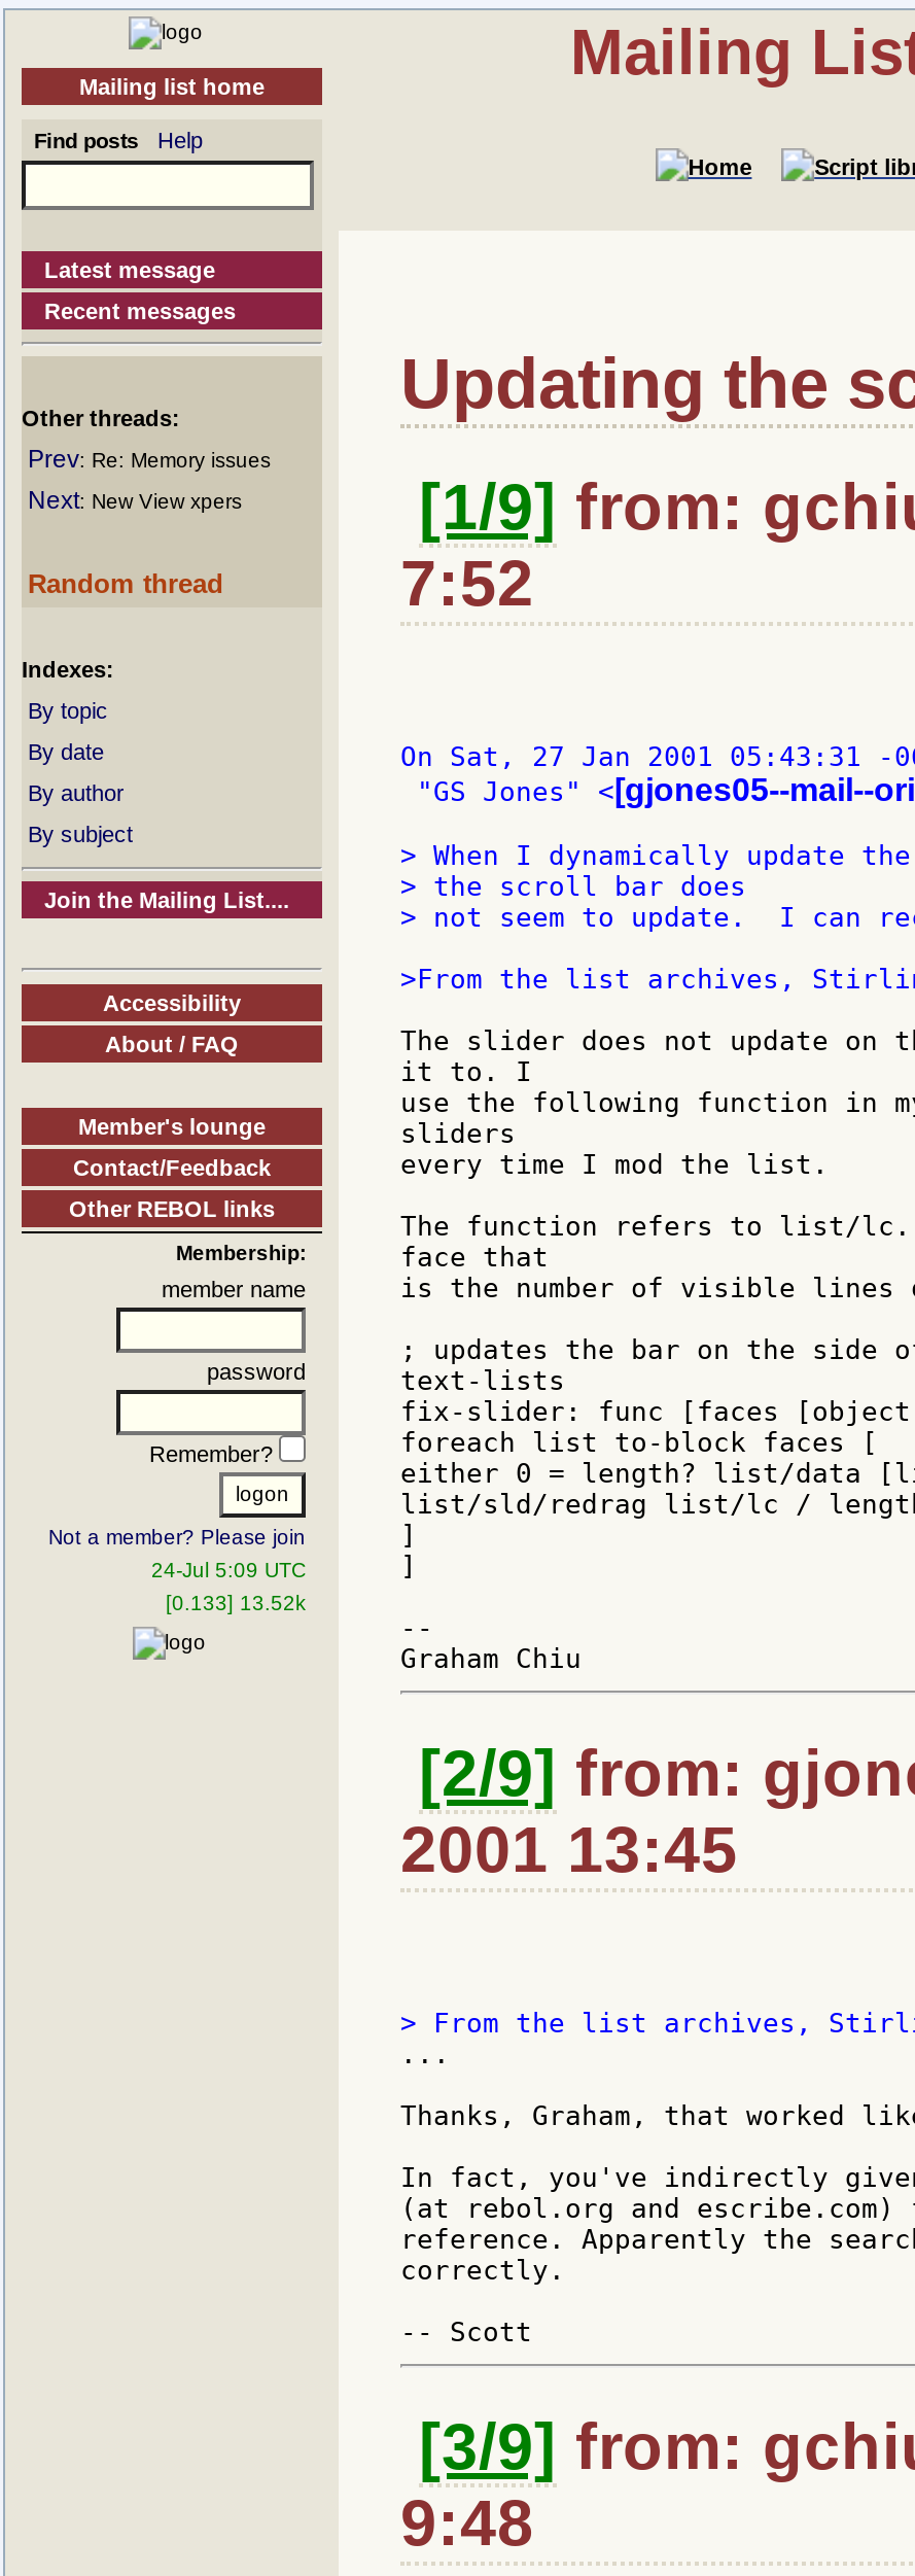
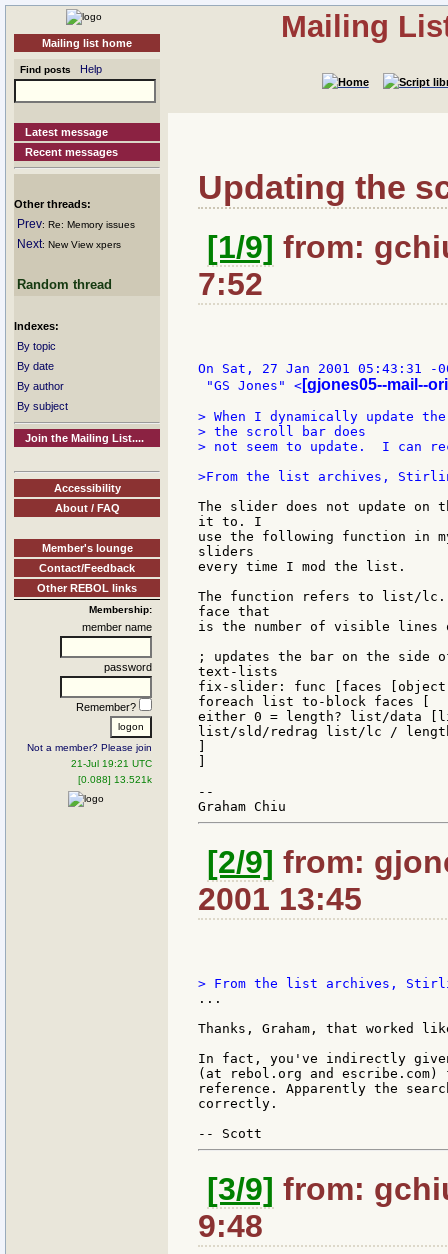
- 24-Jul 5:09 UTC
+ 21-Jul 19:21 UTC

- [0.133] 13.52k
+ [0.088] 13.521k
